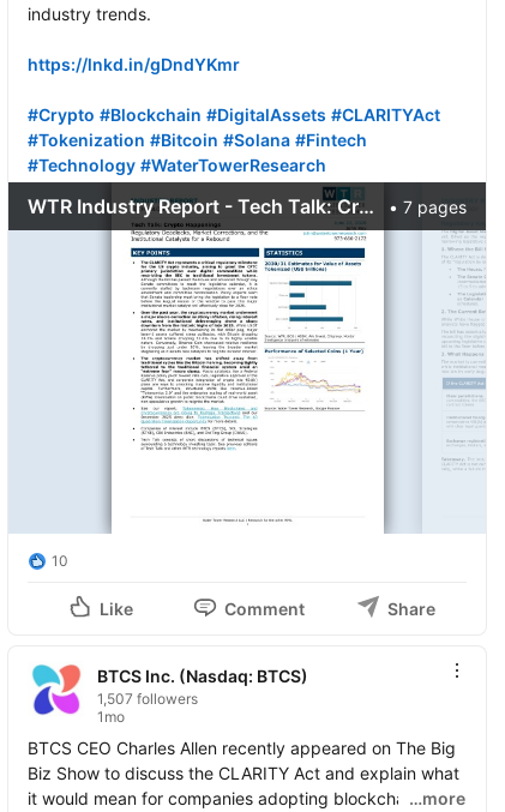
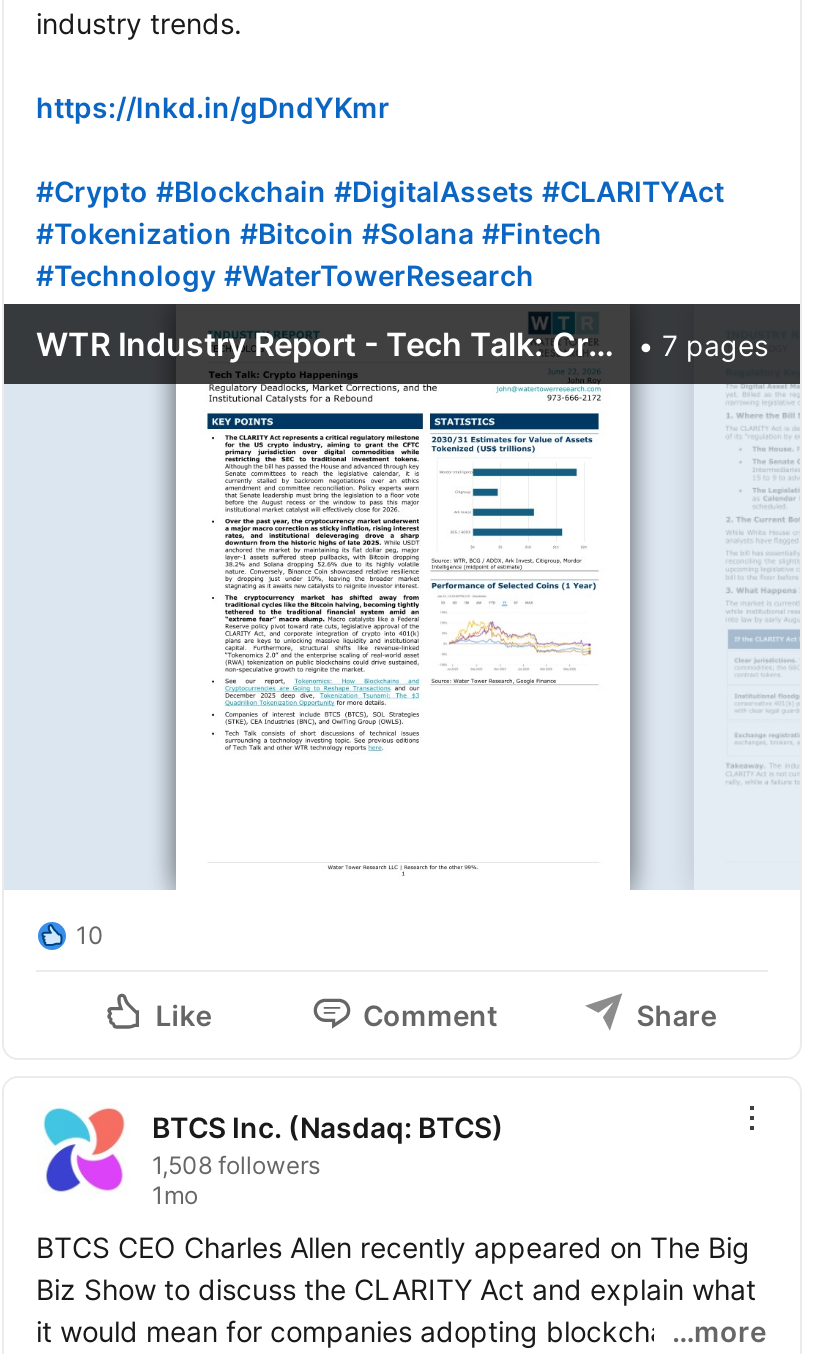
- 1,507 followers
+ 1,508 followers
